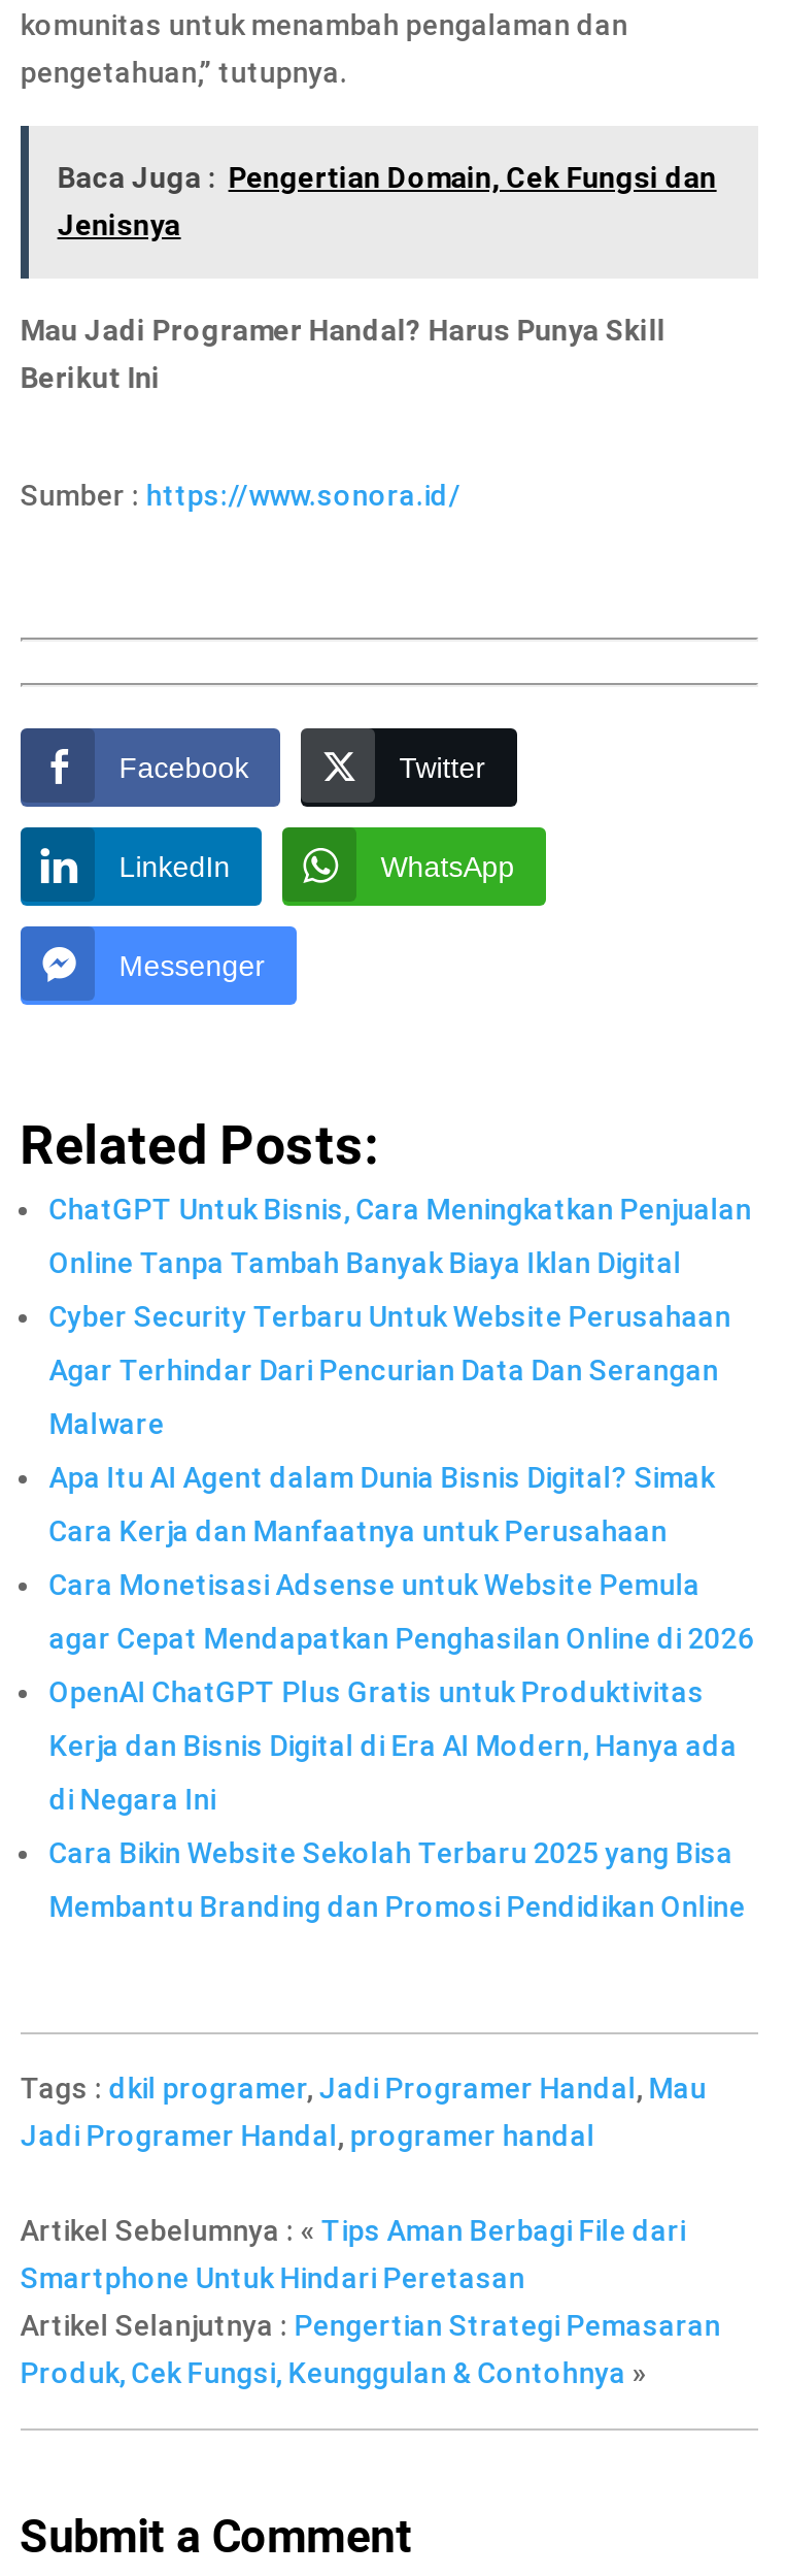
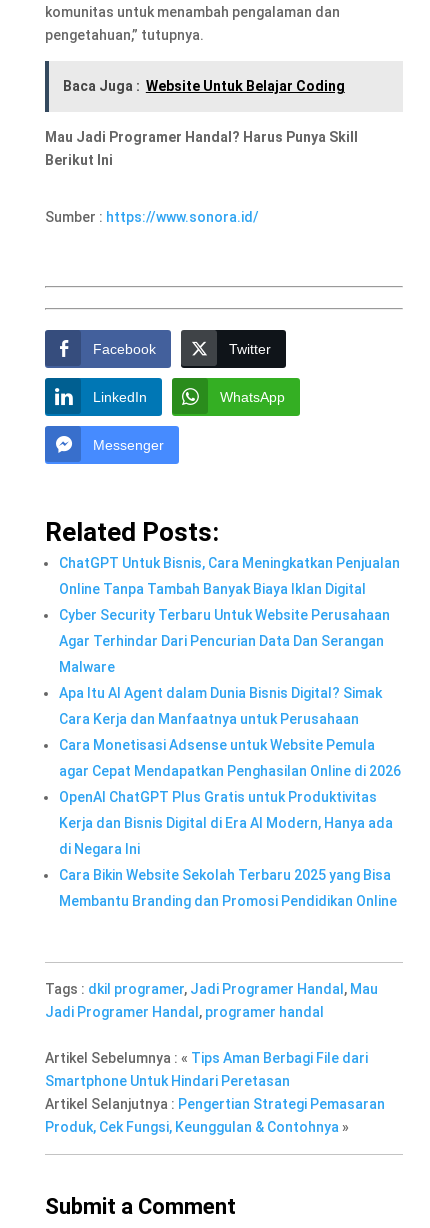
- Baca Juga : Pengertian Domain, Cek Fungsi dan
- Jenisnya
+ Baca Juga : Website Untuk Belajar Coding
